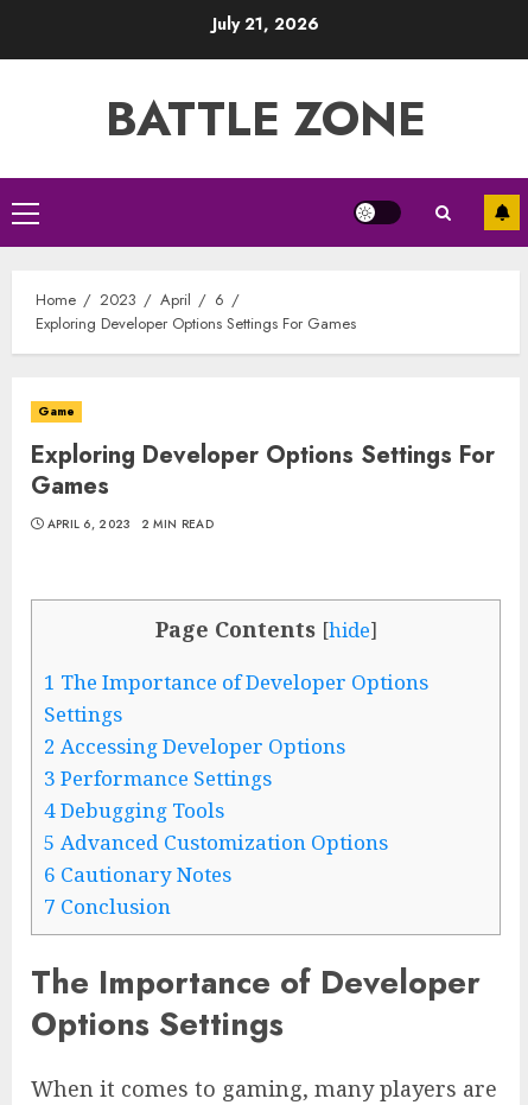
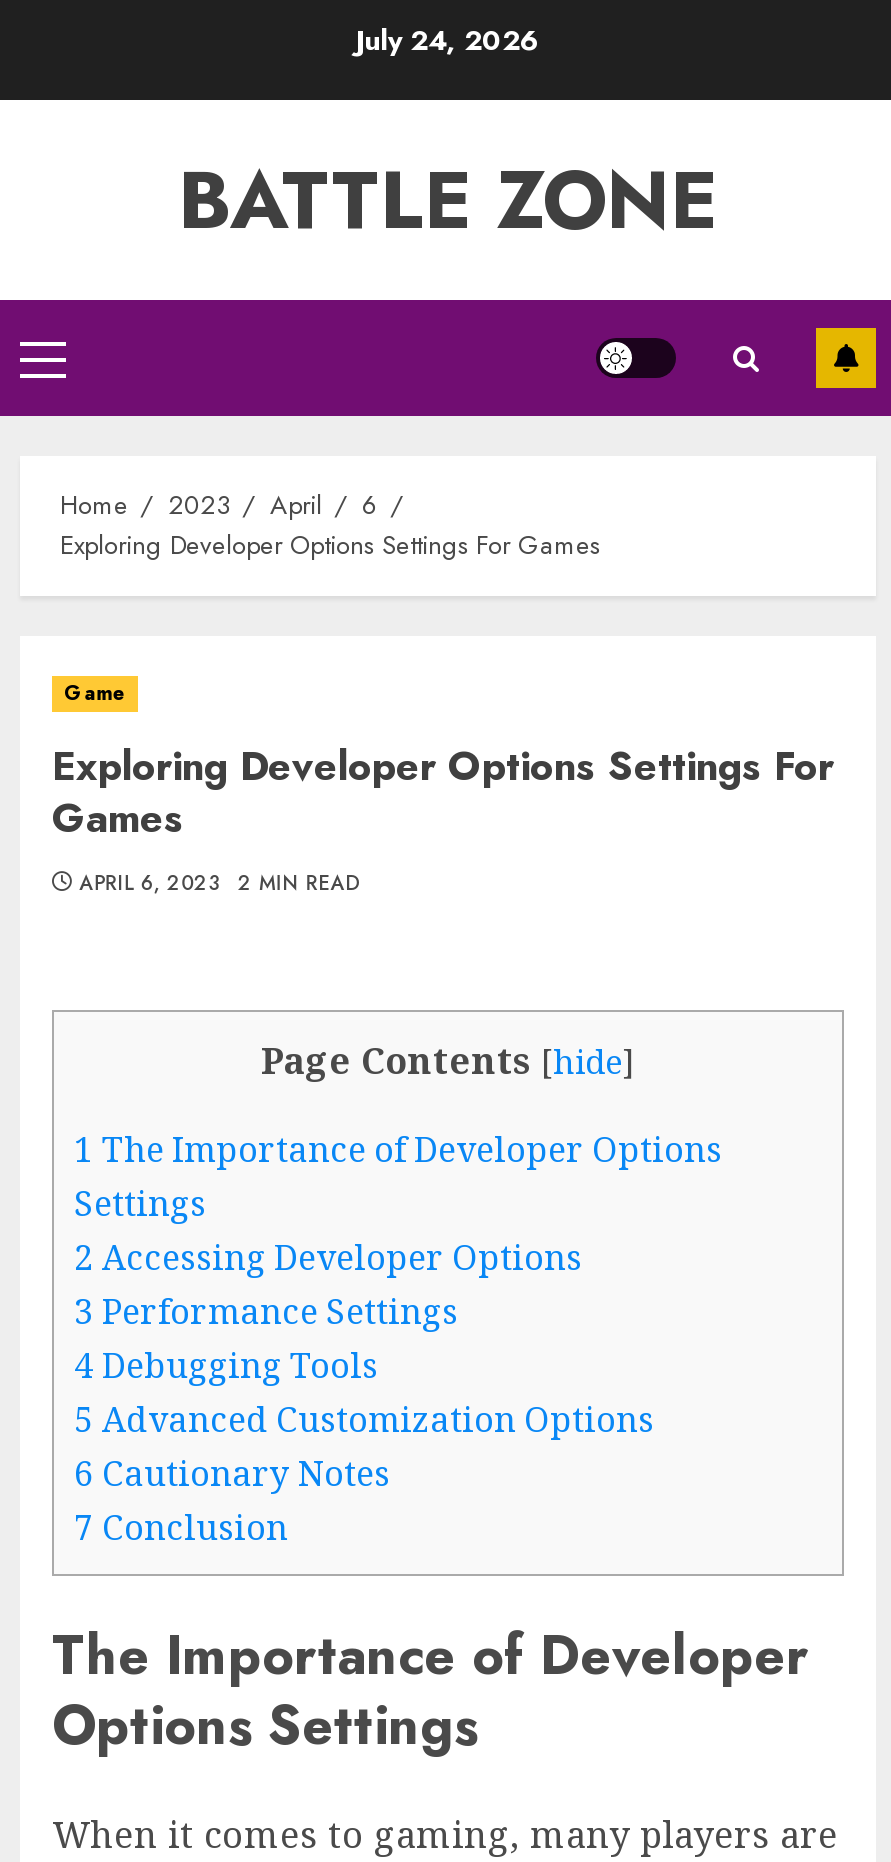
- July 21, 2026
+ July 24, 2026
